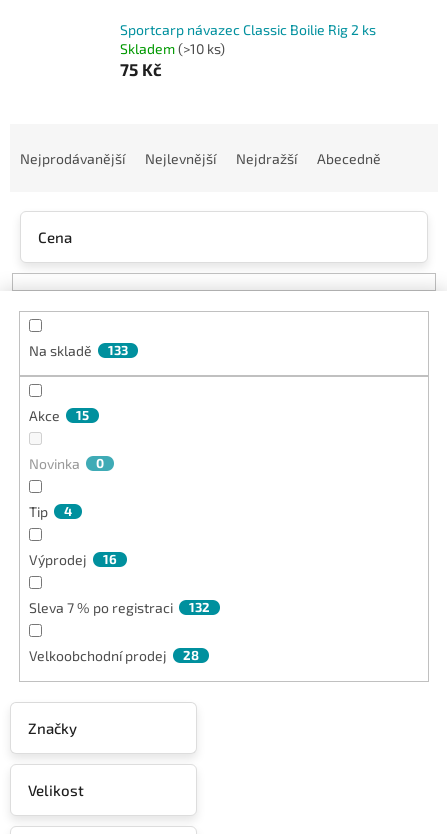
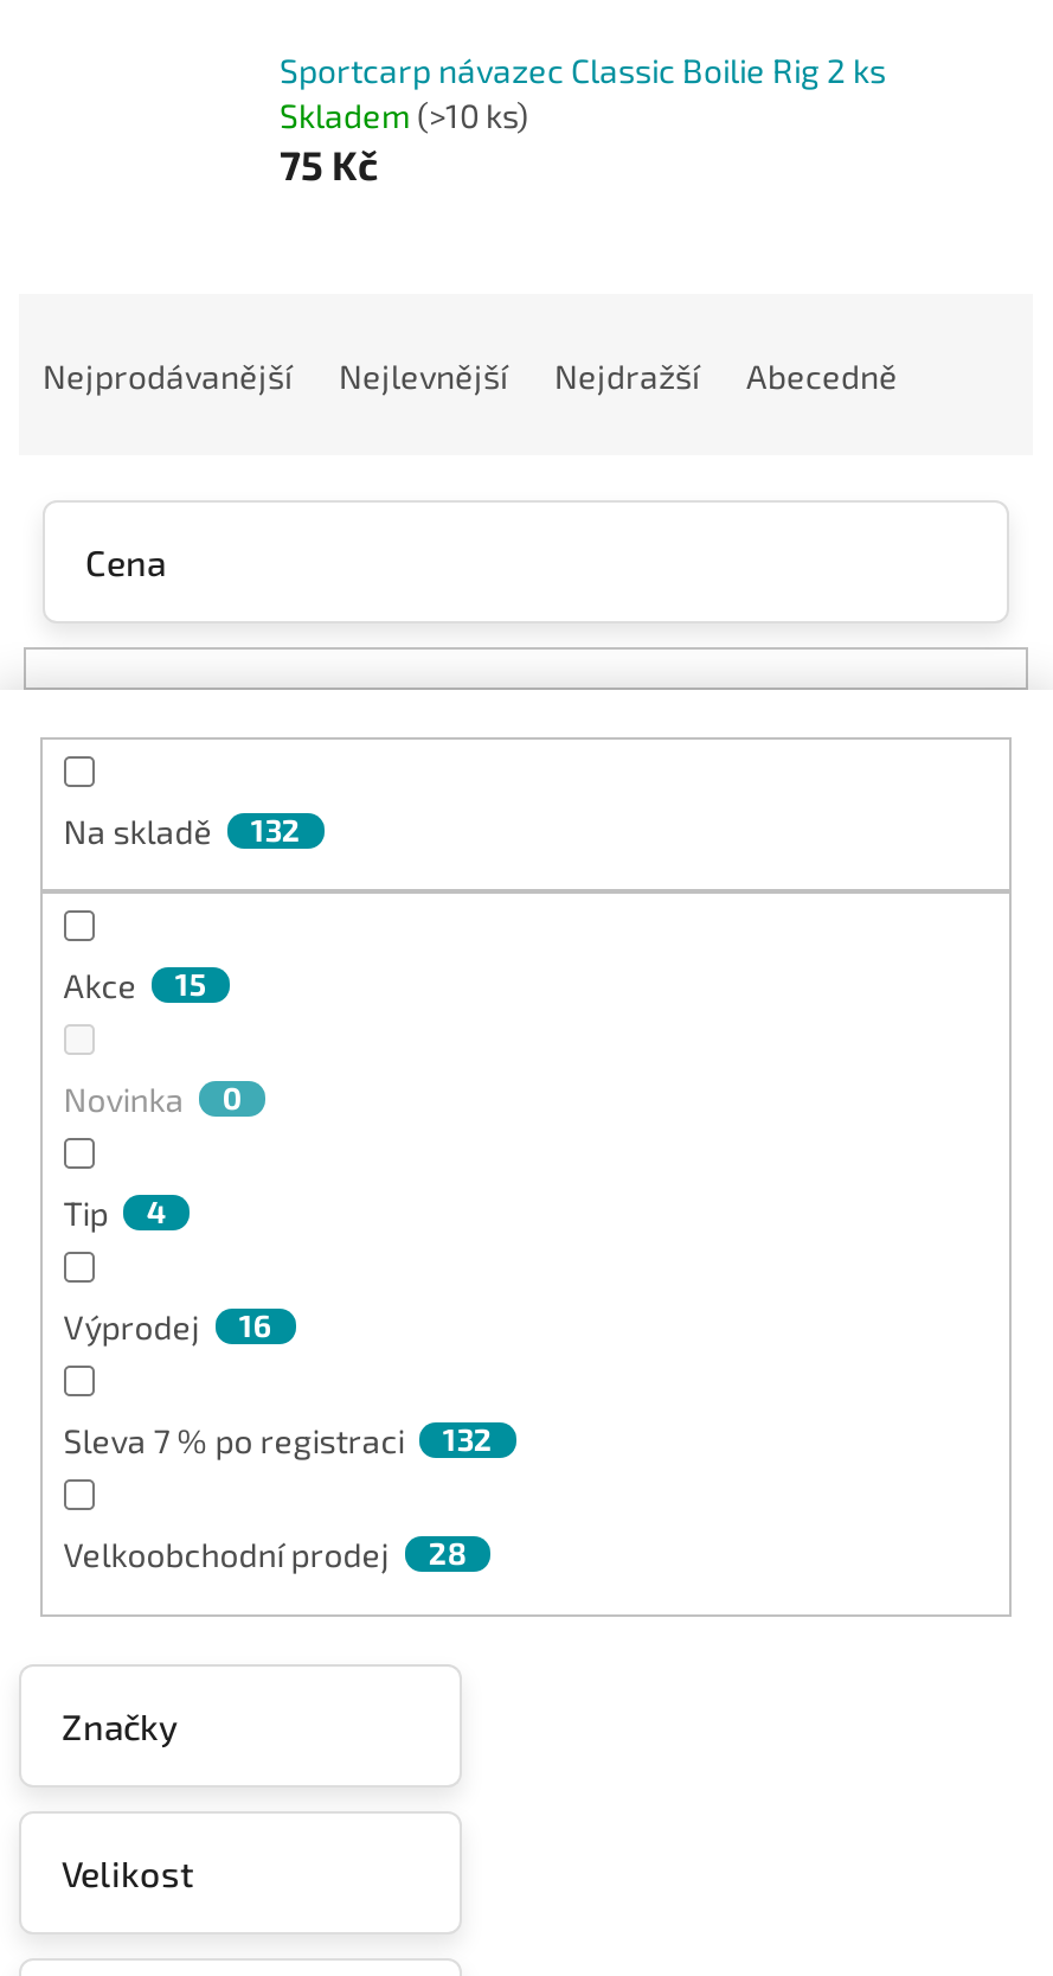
- 133
+ 132
